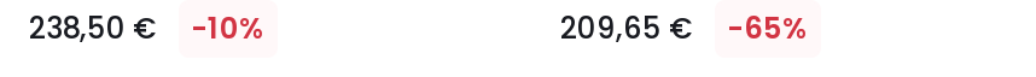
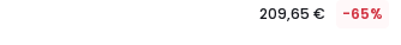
- 238,50 €
- -10%
